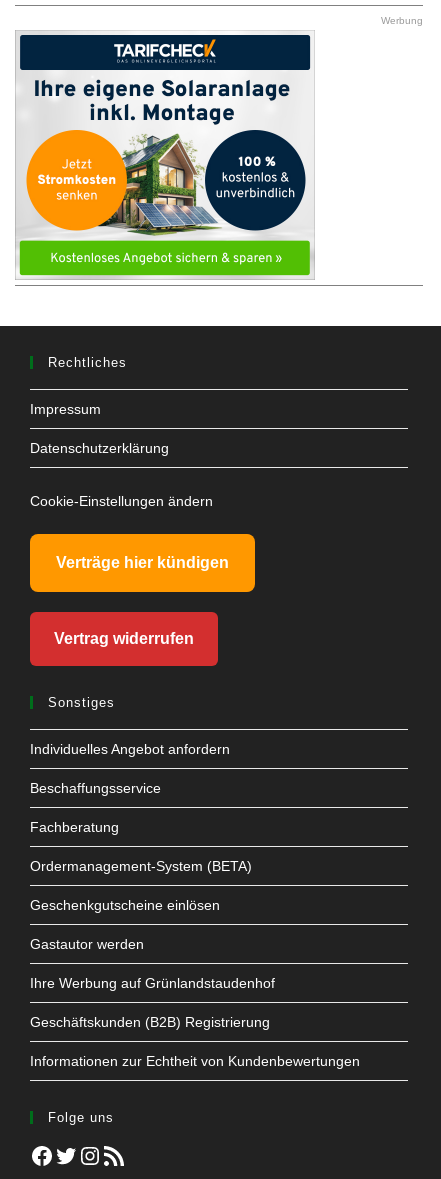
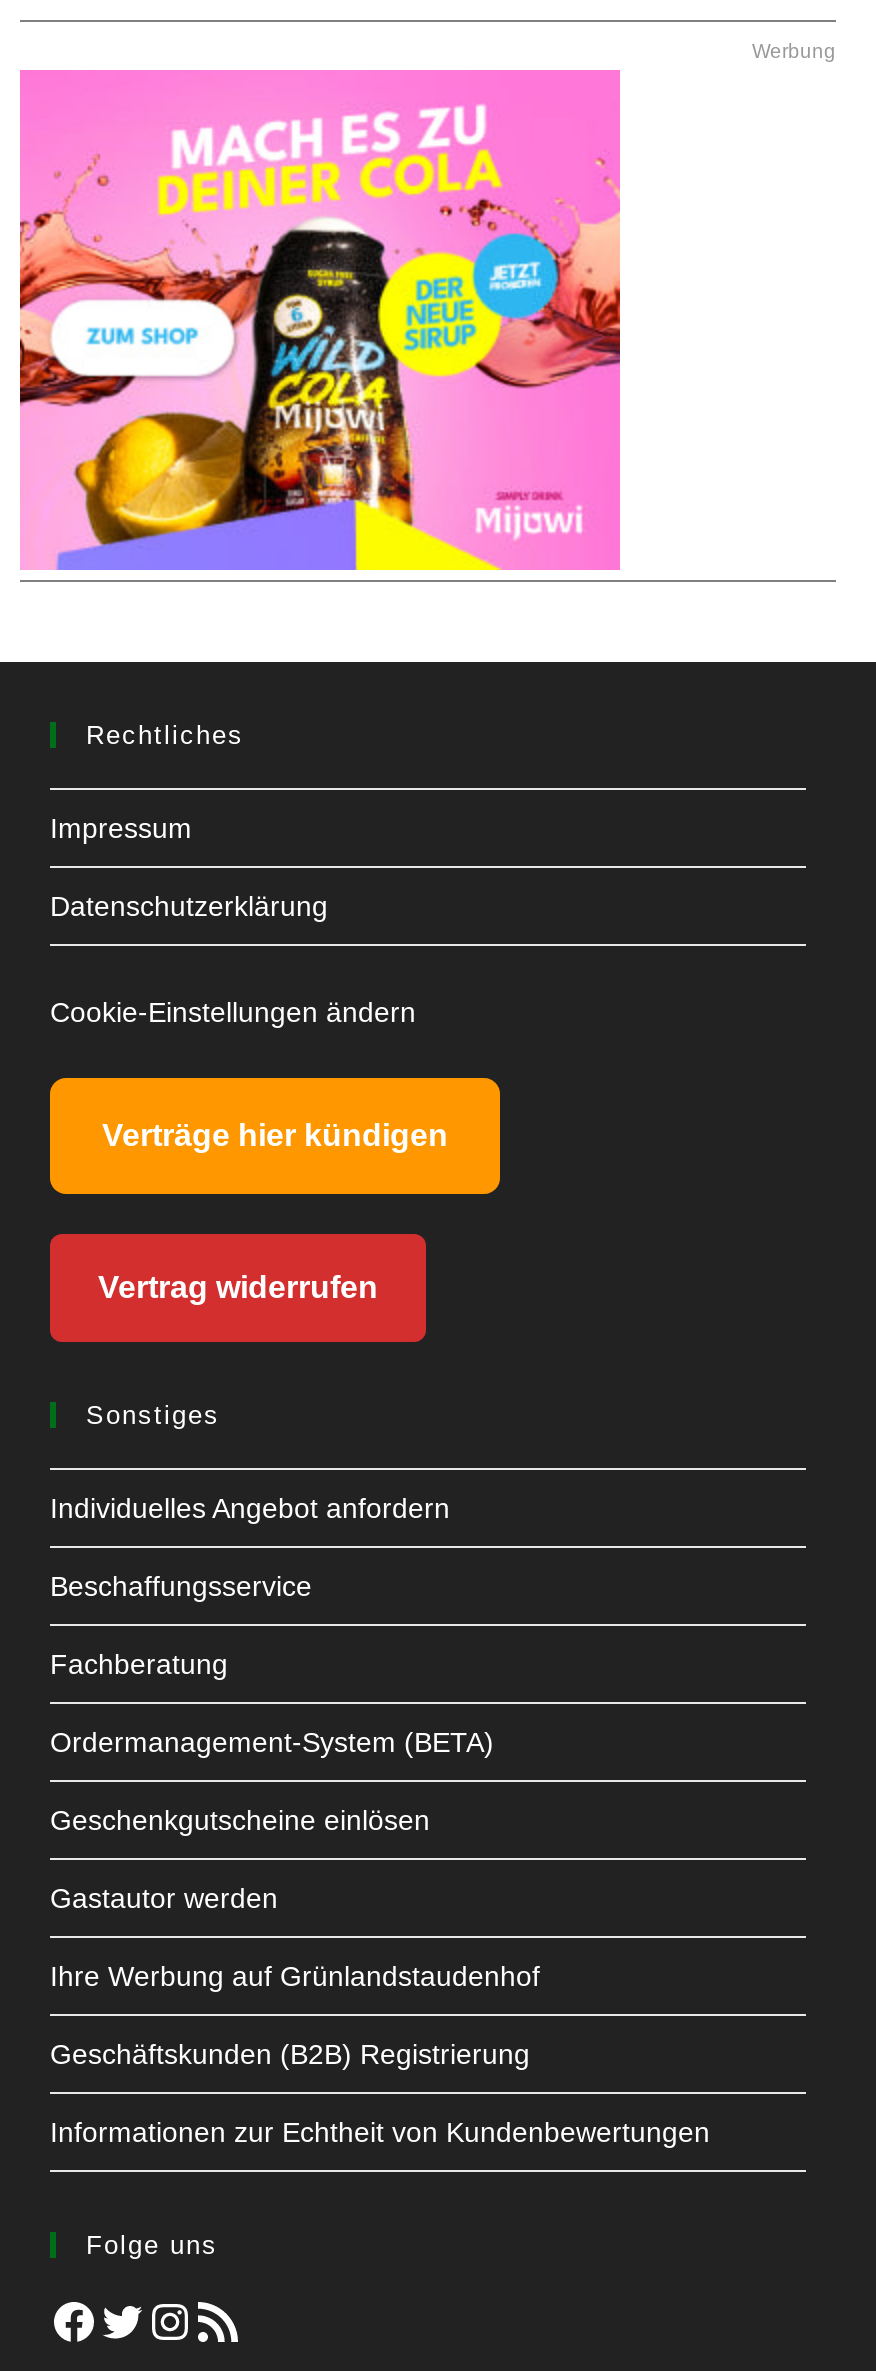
- [image]
+ [image]
